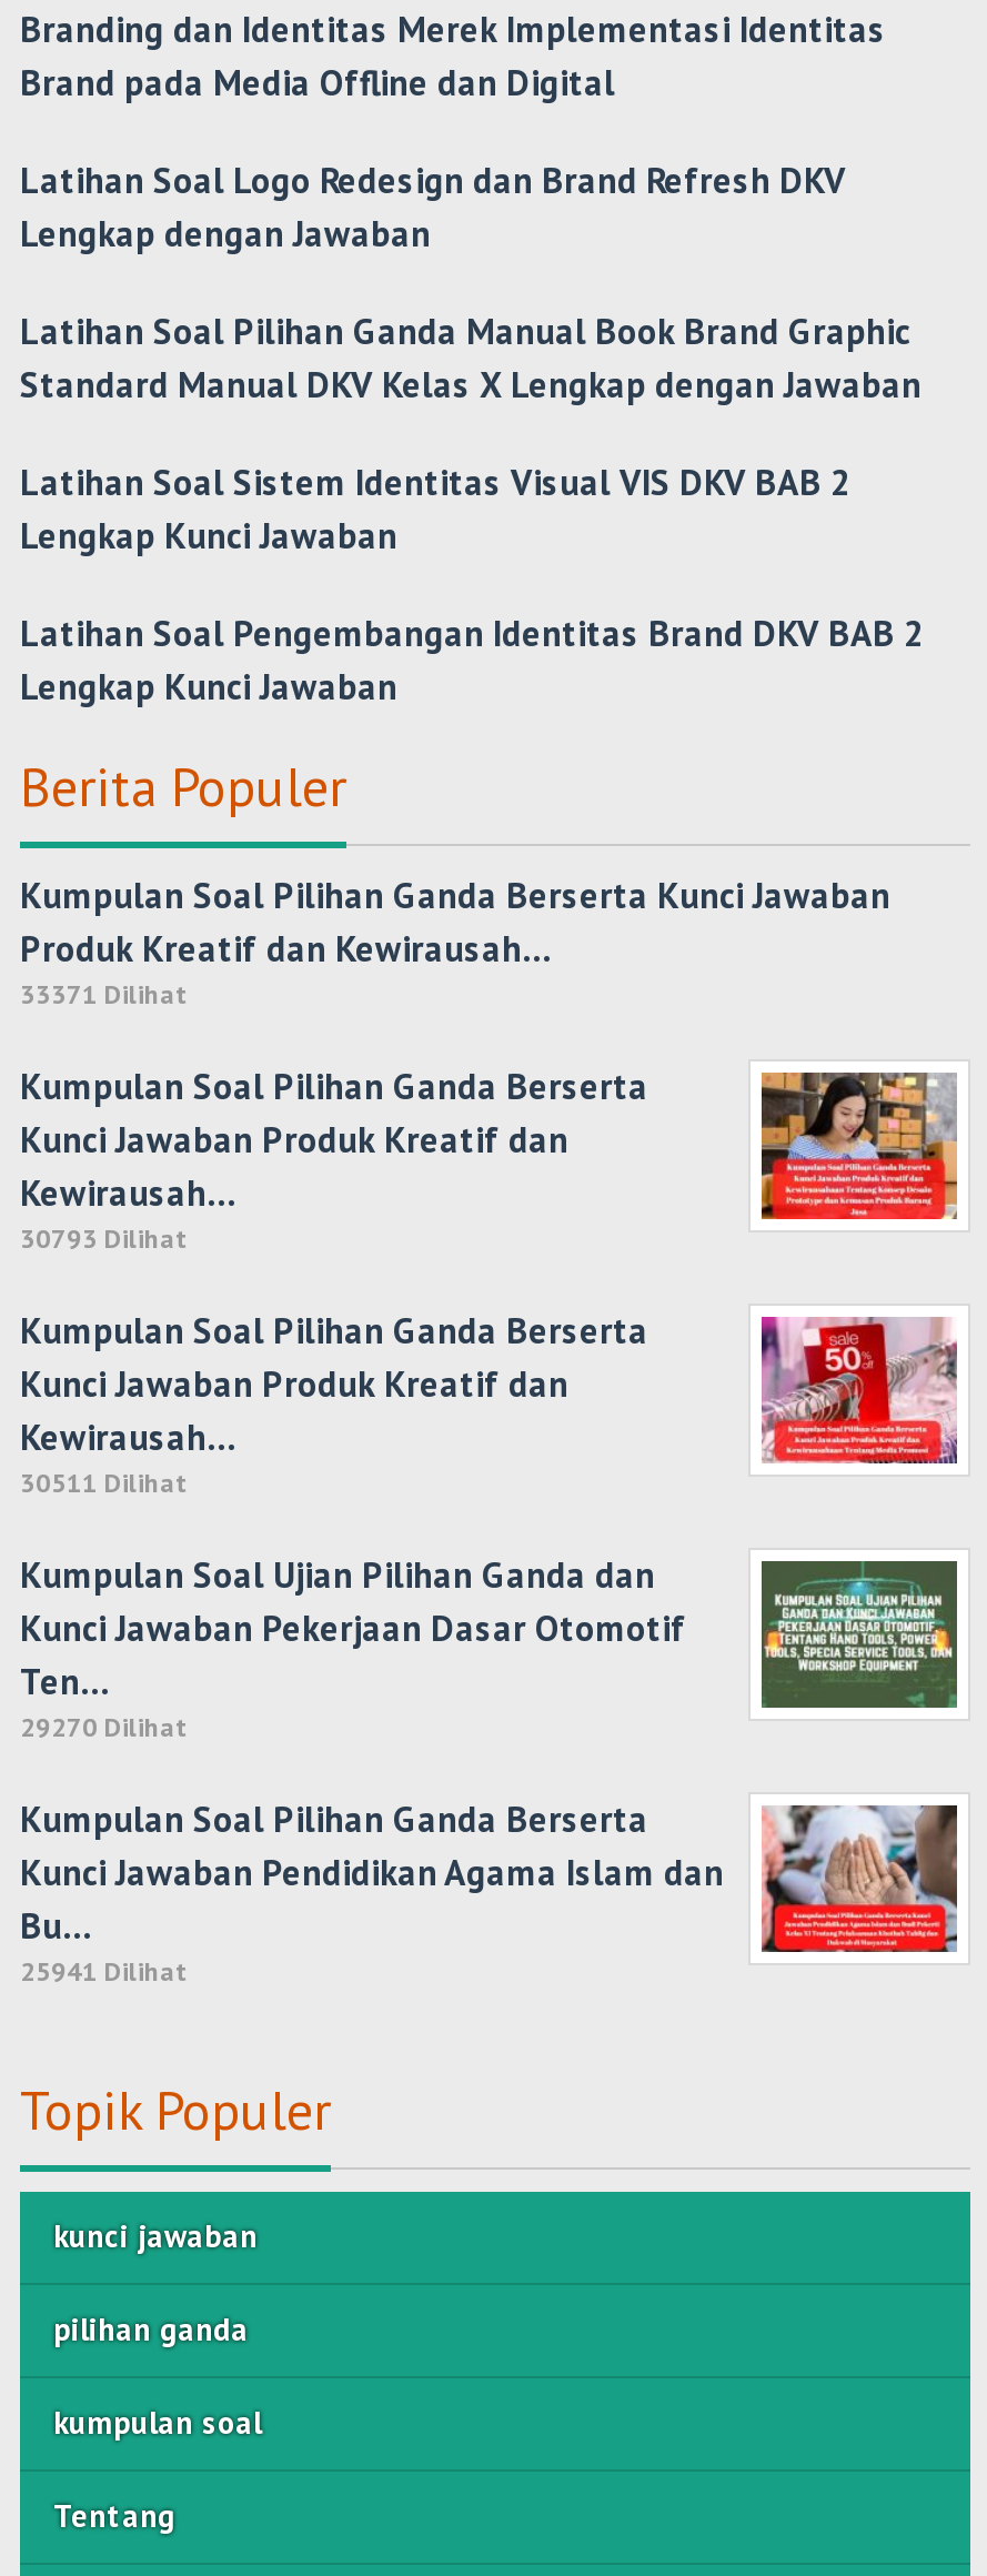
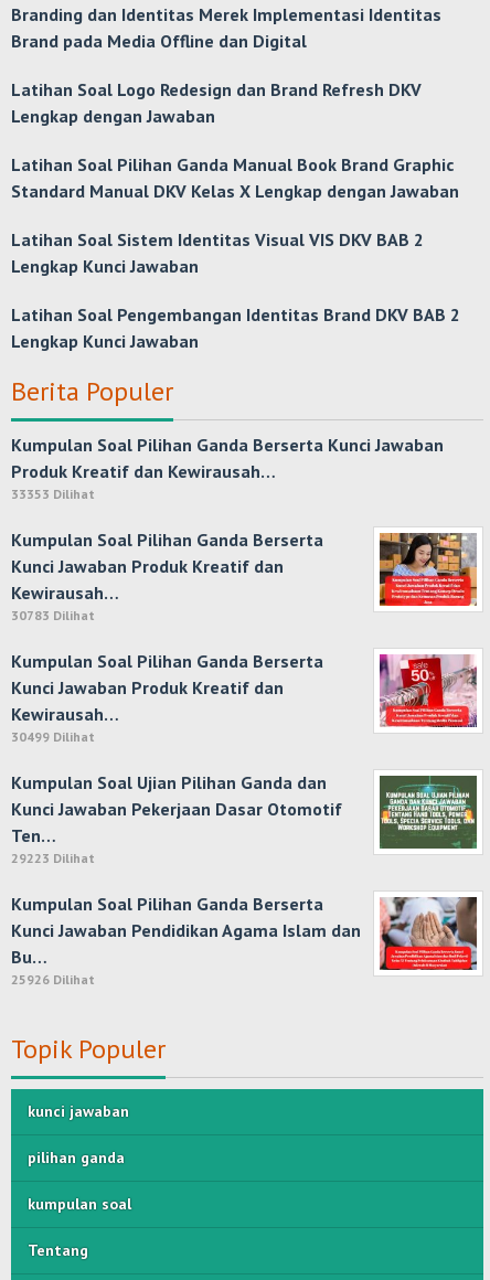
- 33371 Dilihat
+ 33353 Dilihat

- 30793 Dilihat
+ 30783 Dilihat

- 30511 Dilihat
+ 30499 Dilihat

- 29270 Dilihat
+ 29223 Dilihat

- 25941 Dilihat
+ 25926 Dilihat
